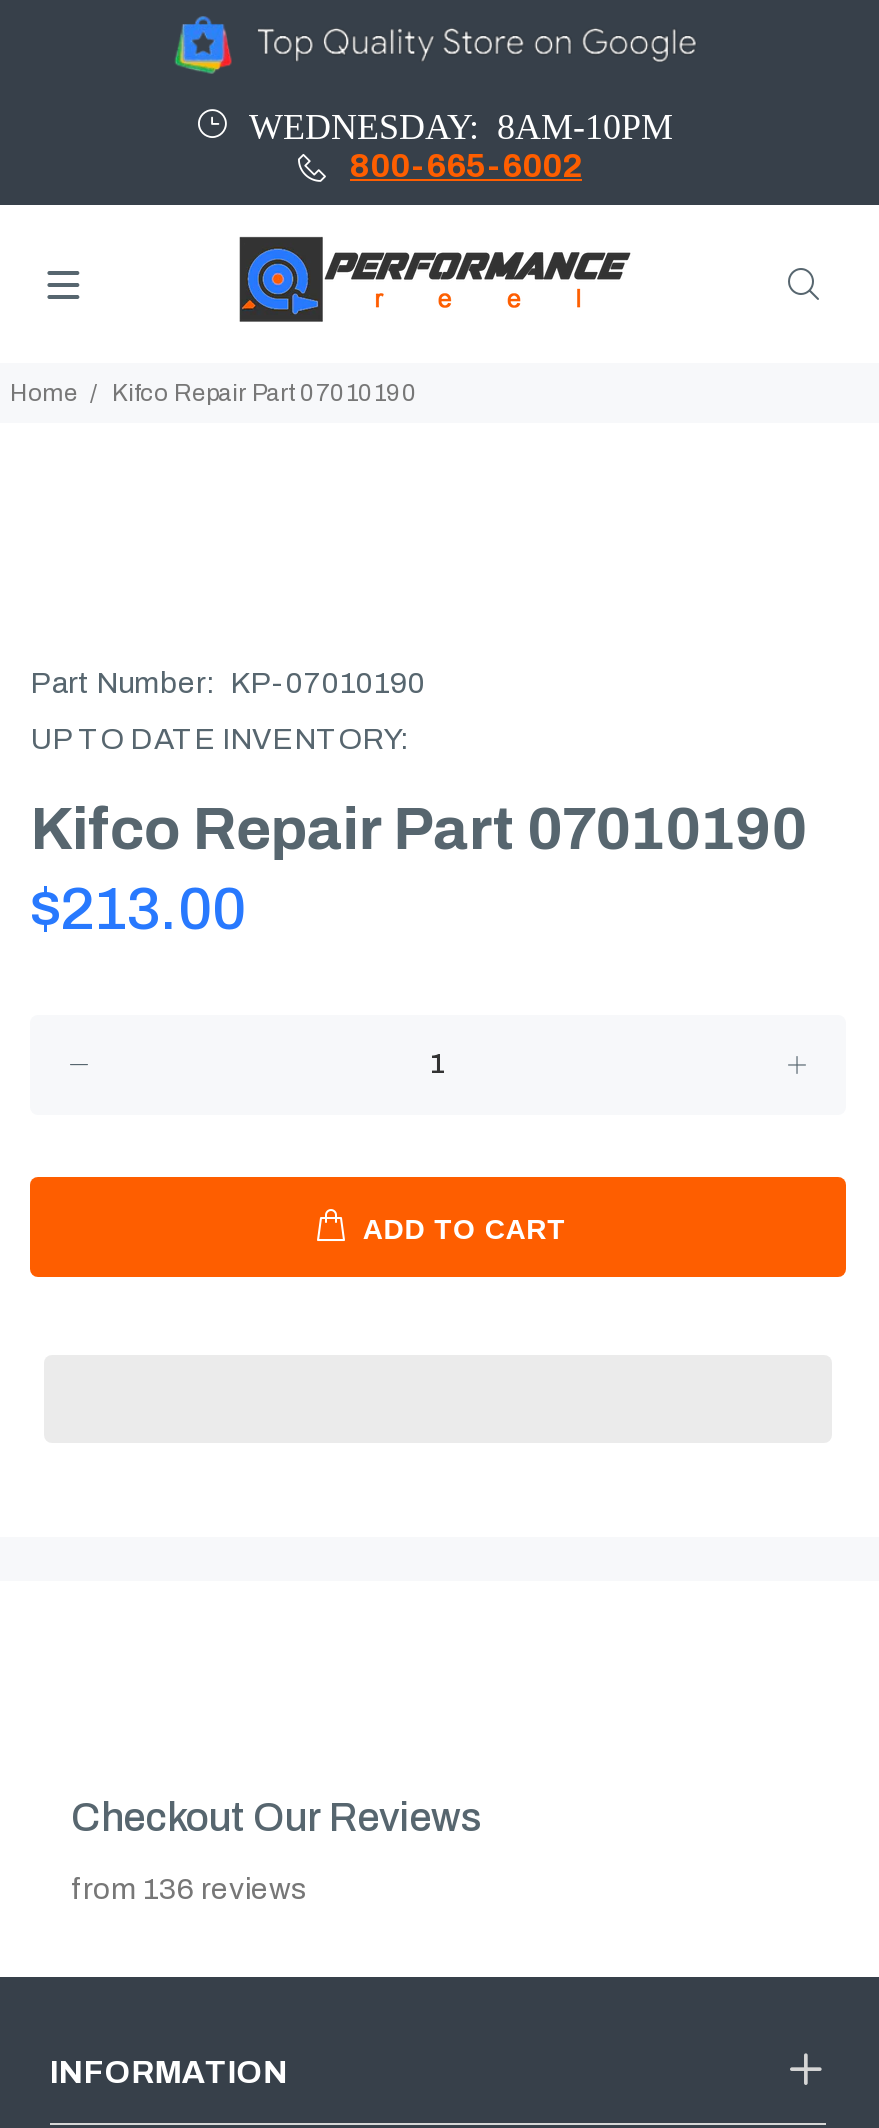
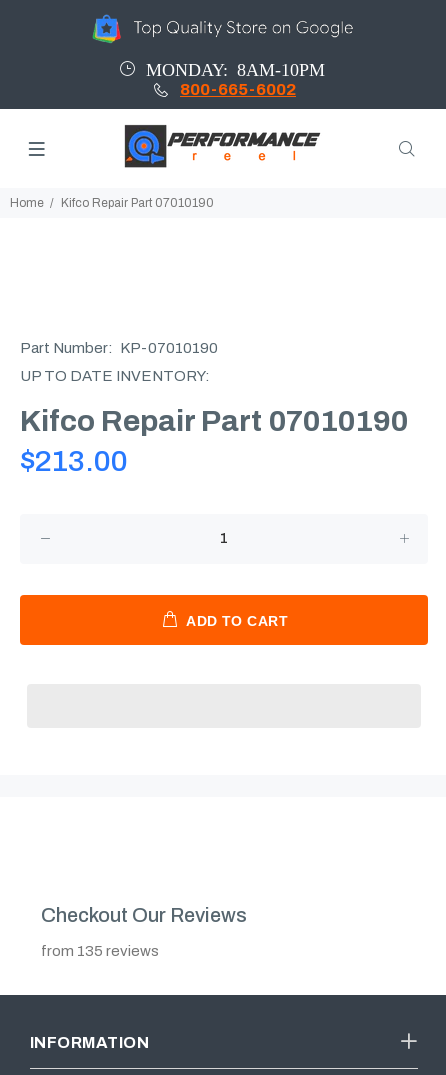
- WEDNESDAY: 8AM-10PM
+ MONDAY: 8AM-10PM

- from 136 reviews
+ from 135 reviews
